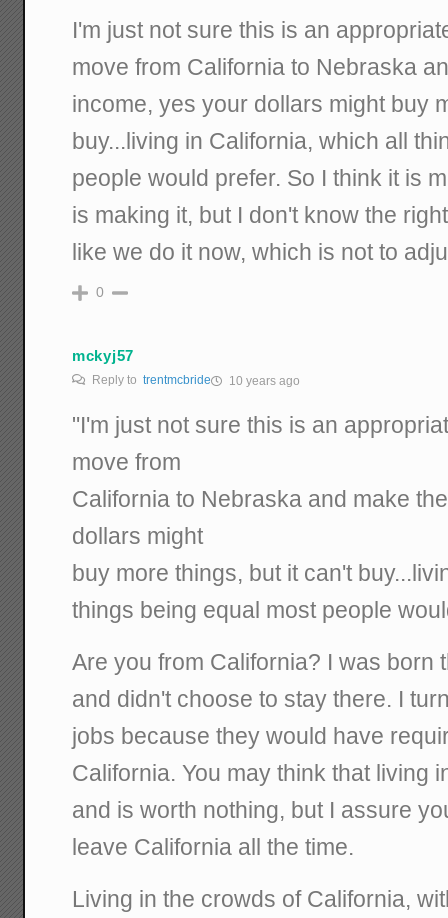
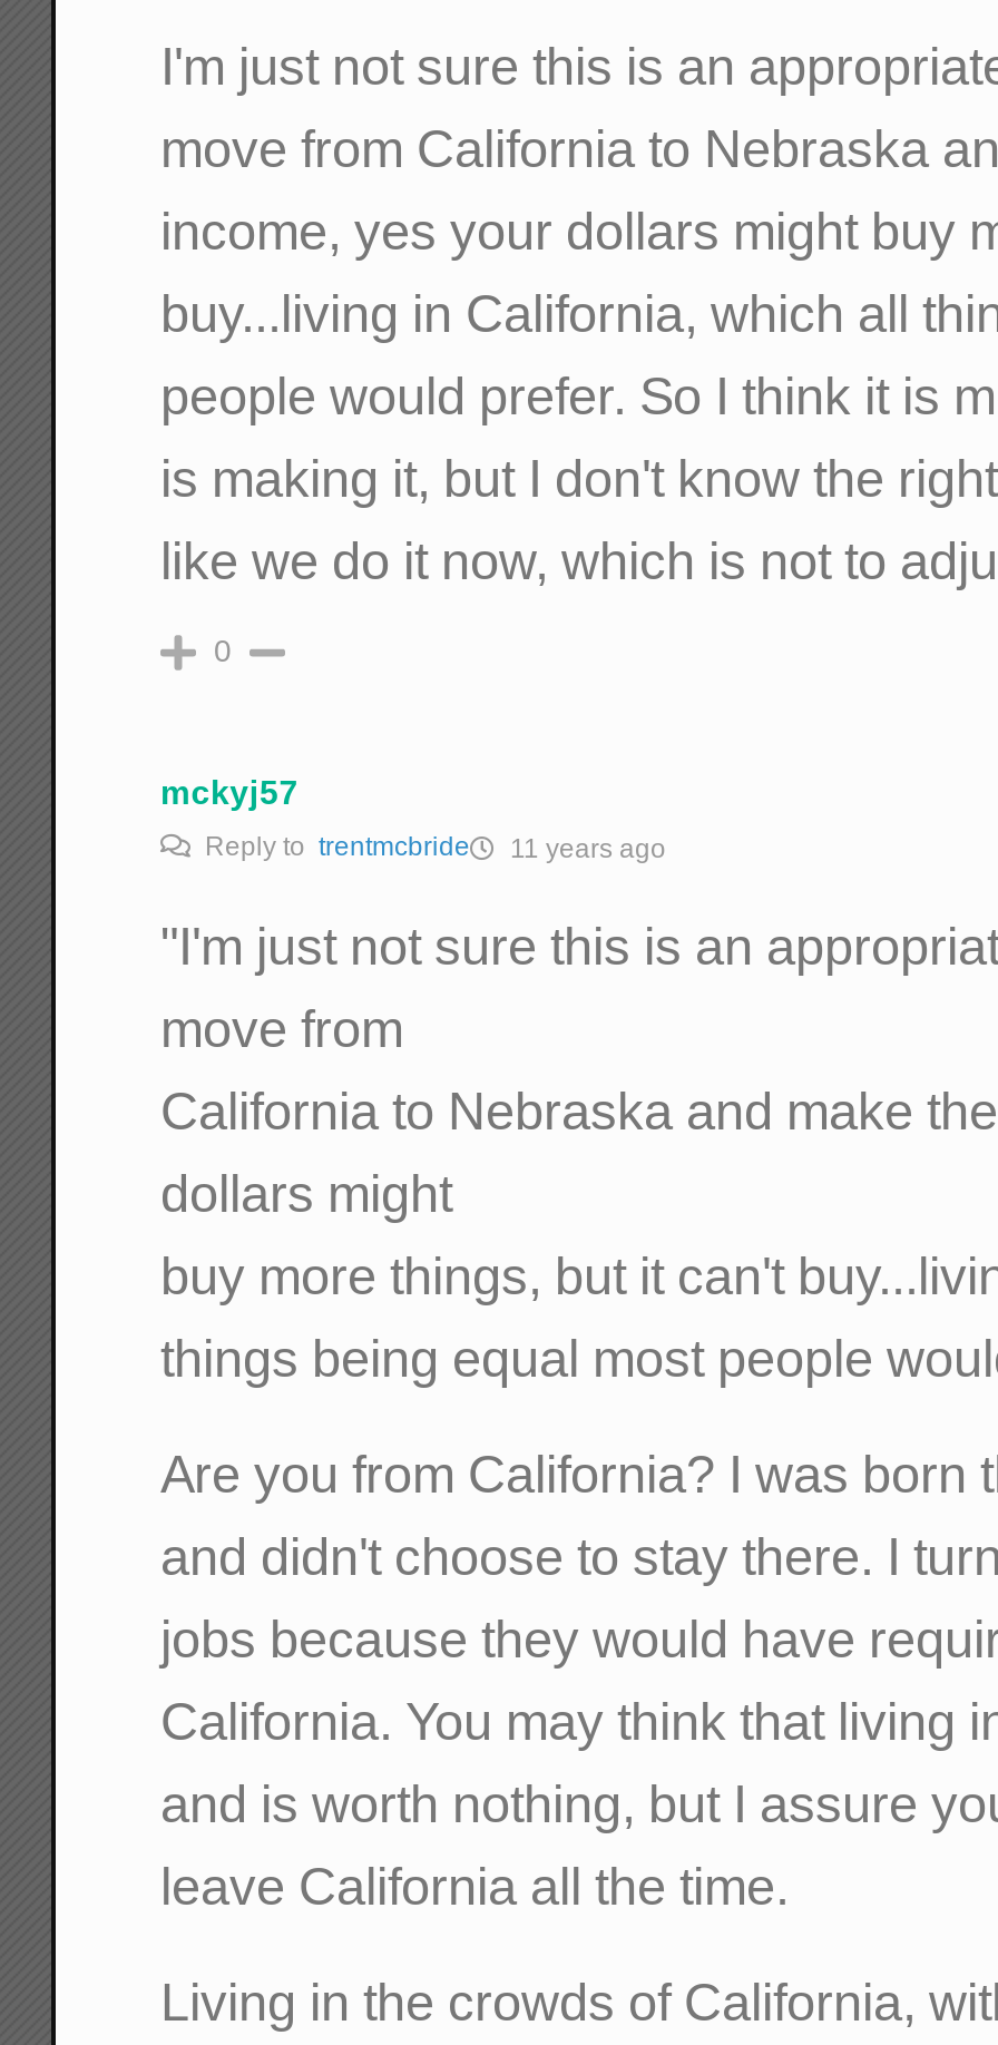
- Reply to trentmcbride 10 years ago
+ Reply to trentmcbride 11 years ago
